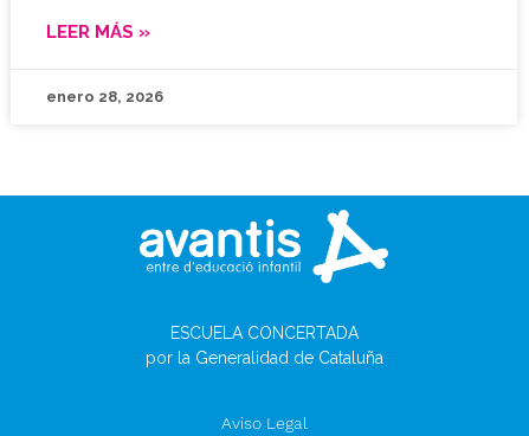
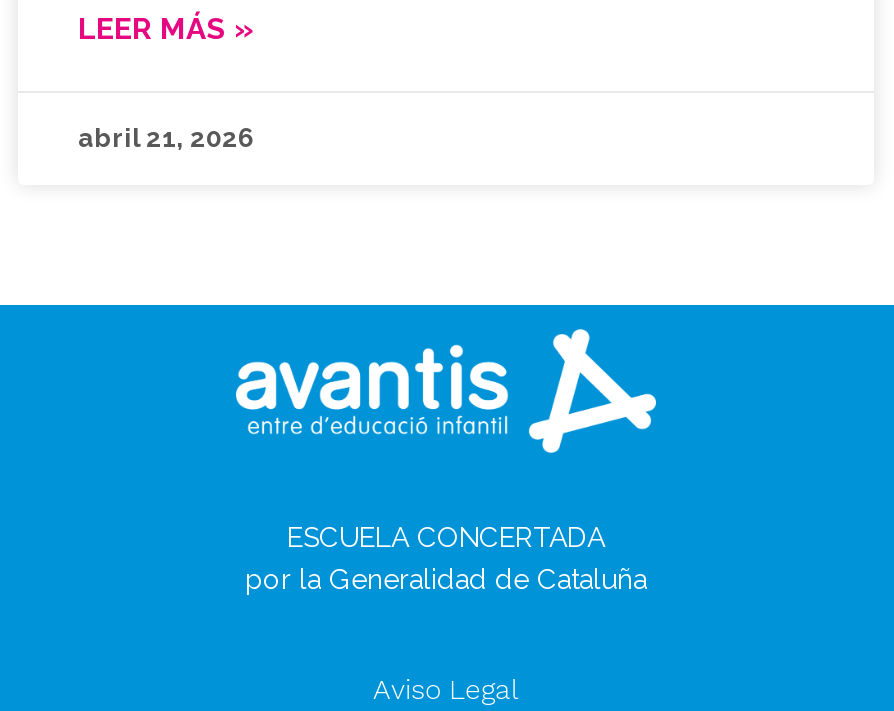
- enero 28, 2026
+ abril 21, 2026
